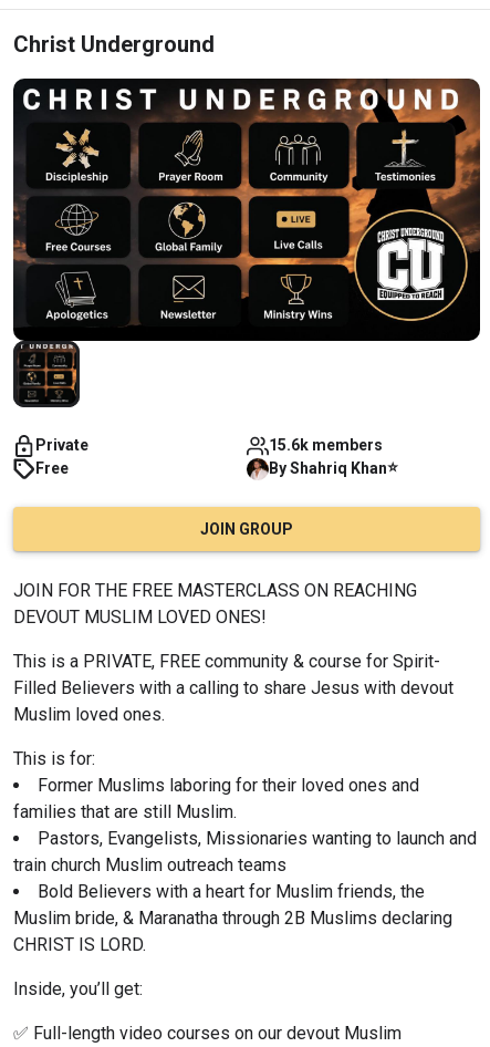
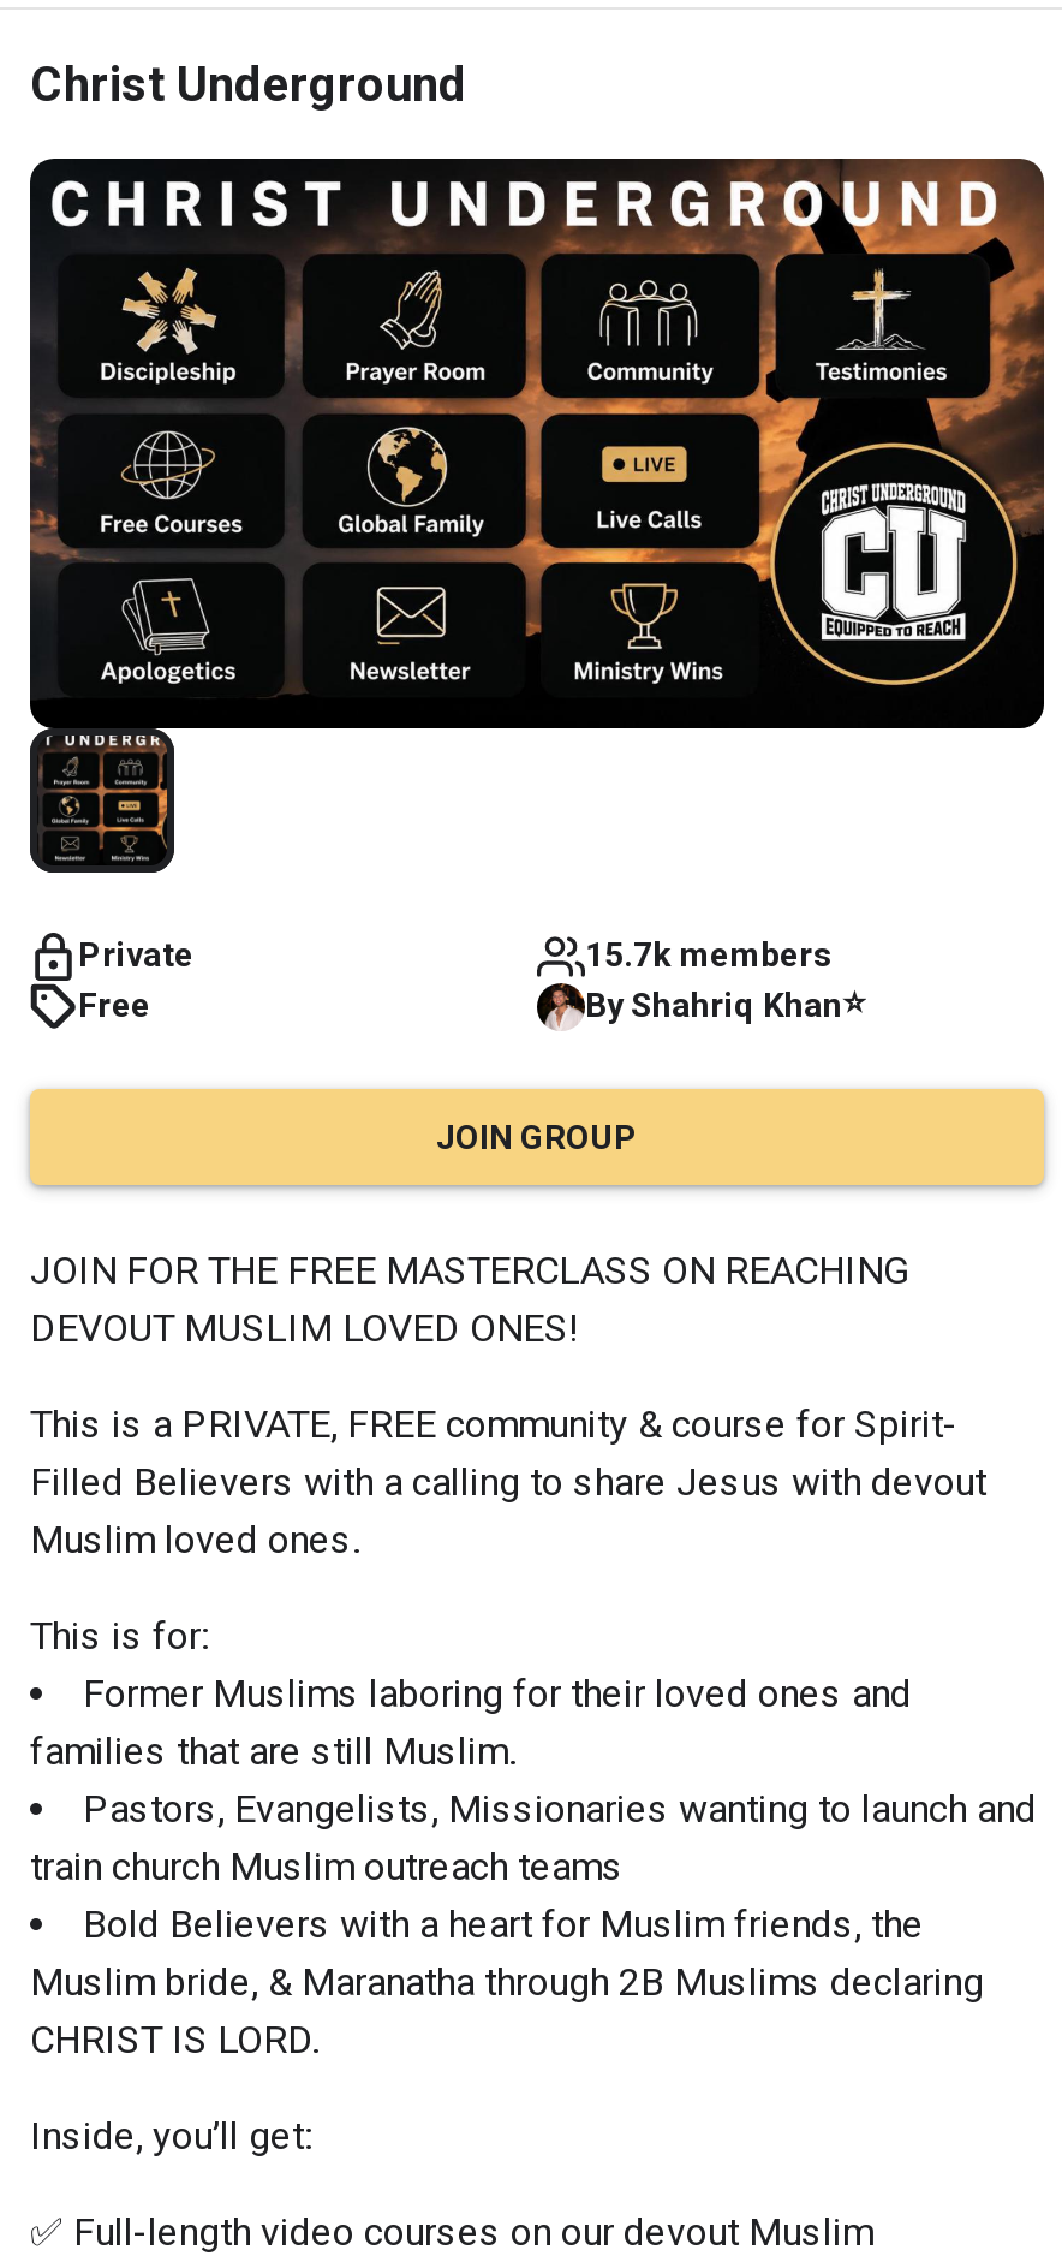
- 15.6k members
+ 15.7k members
